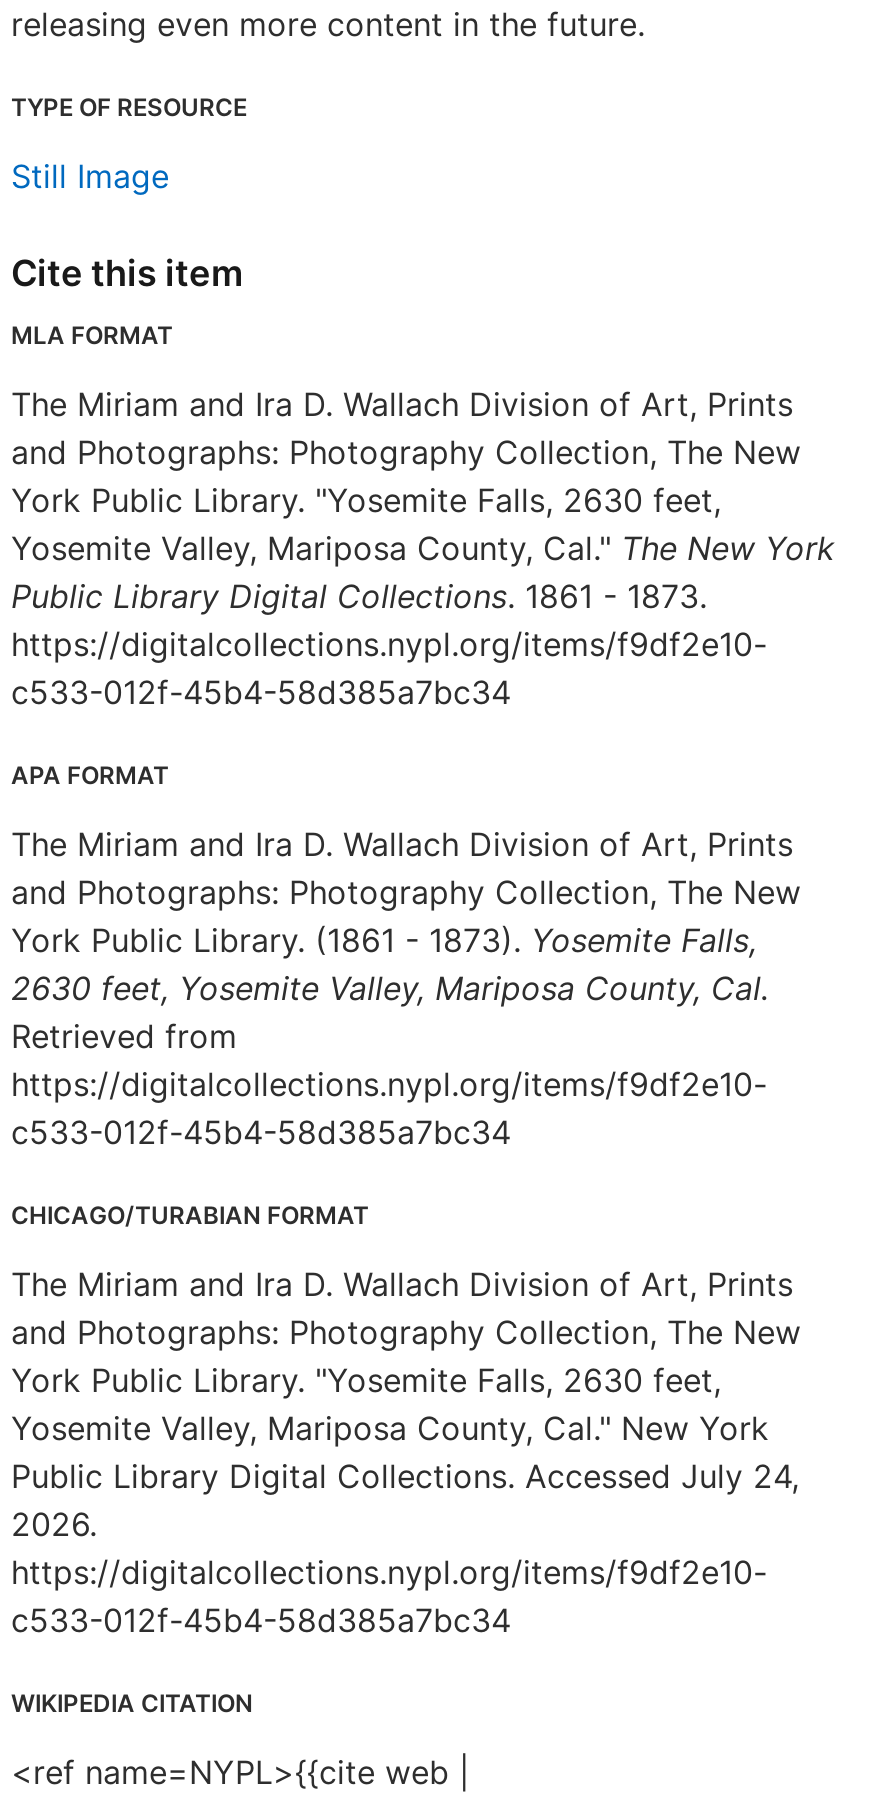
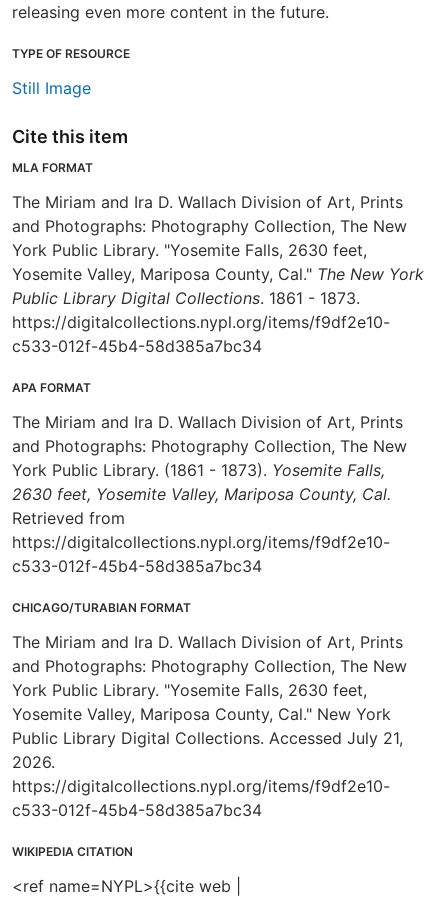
- Public Library Digital Collections. Accessed July 24,
+ Public Library Digital Collections. Accessed July 21,
